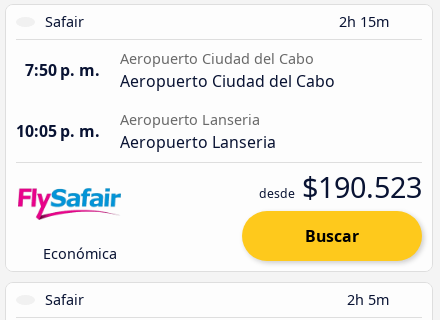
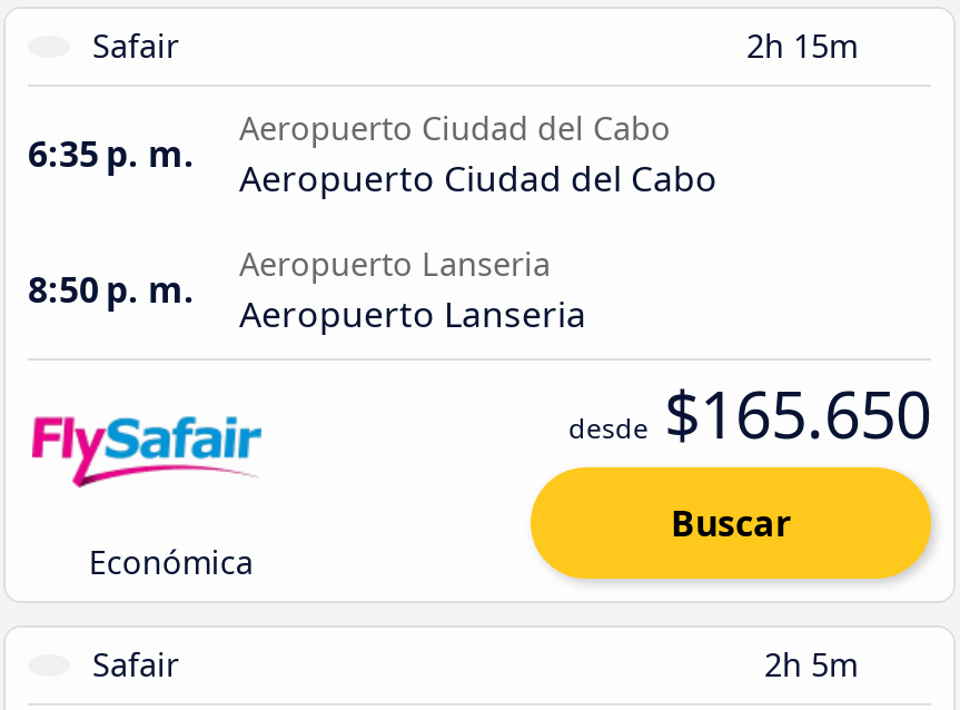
- 7:50 p. m. Aeropuerto Ciudad del Cabo
+ 6:35 p. m. Aeropuerto Ciudad del Cabo

- 10:05 p. m. Aeropuerto Lanseria
+ 8:50 p. m. Aeropuerto Lanseria

- desde $190.523
+ desde $165.650
